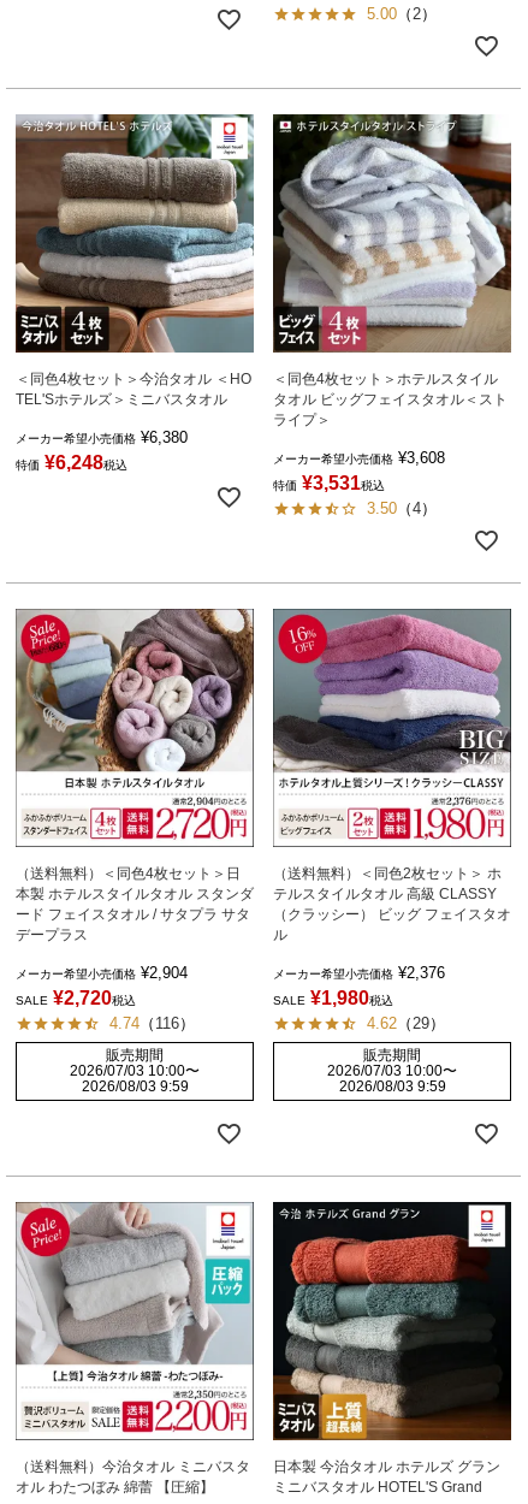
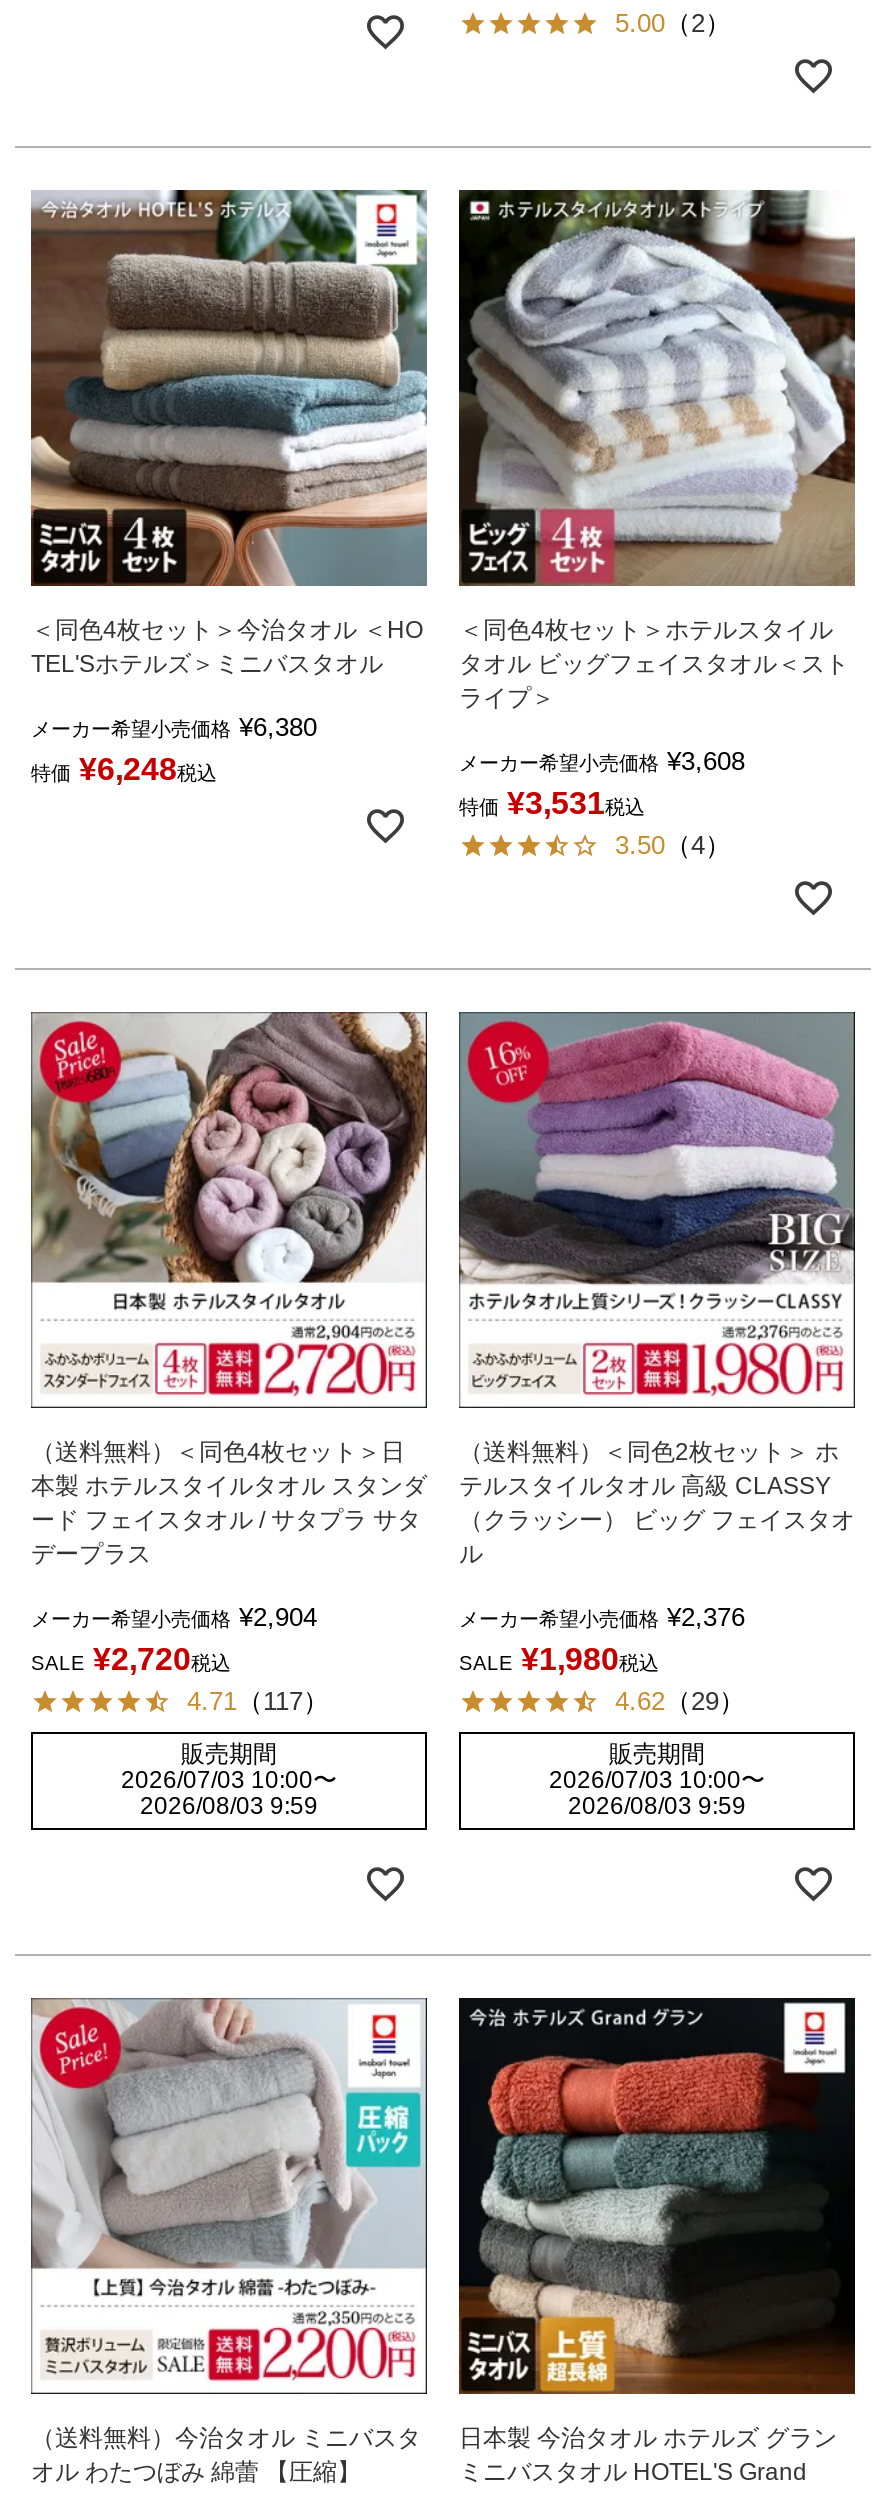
- 4.74（116）
+ 4.71（117）
